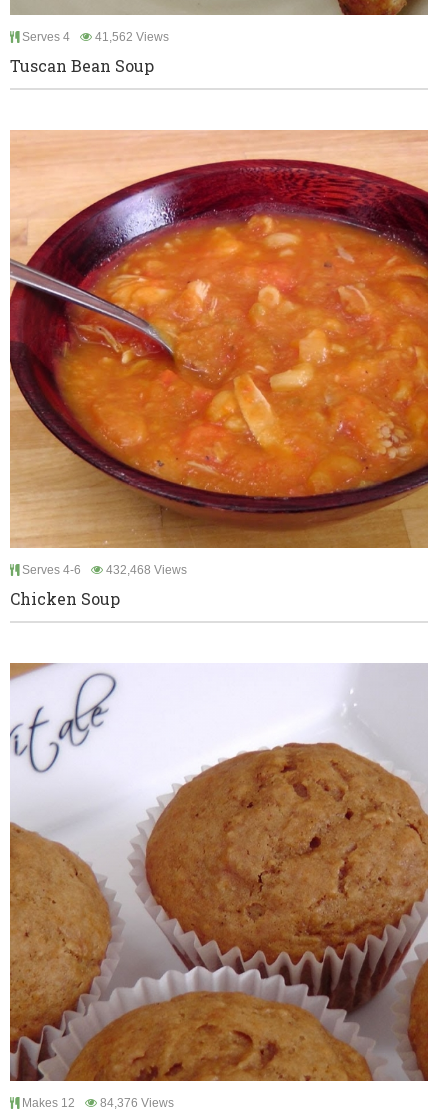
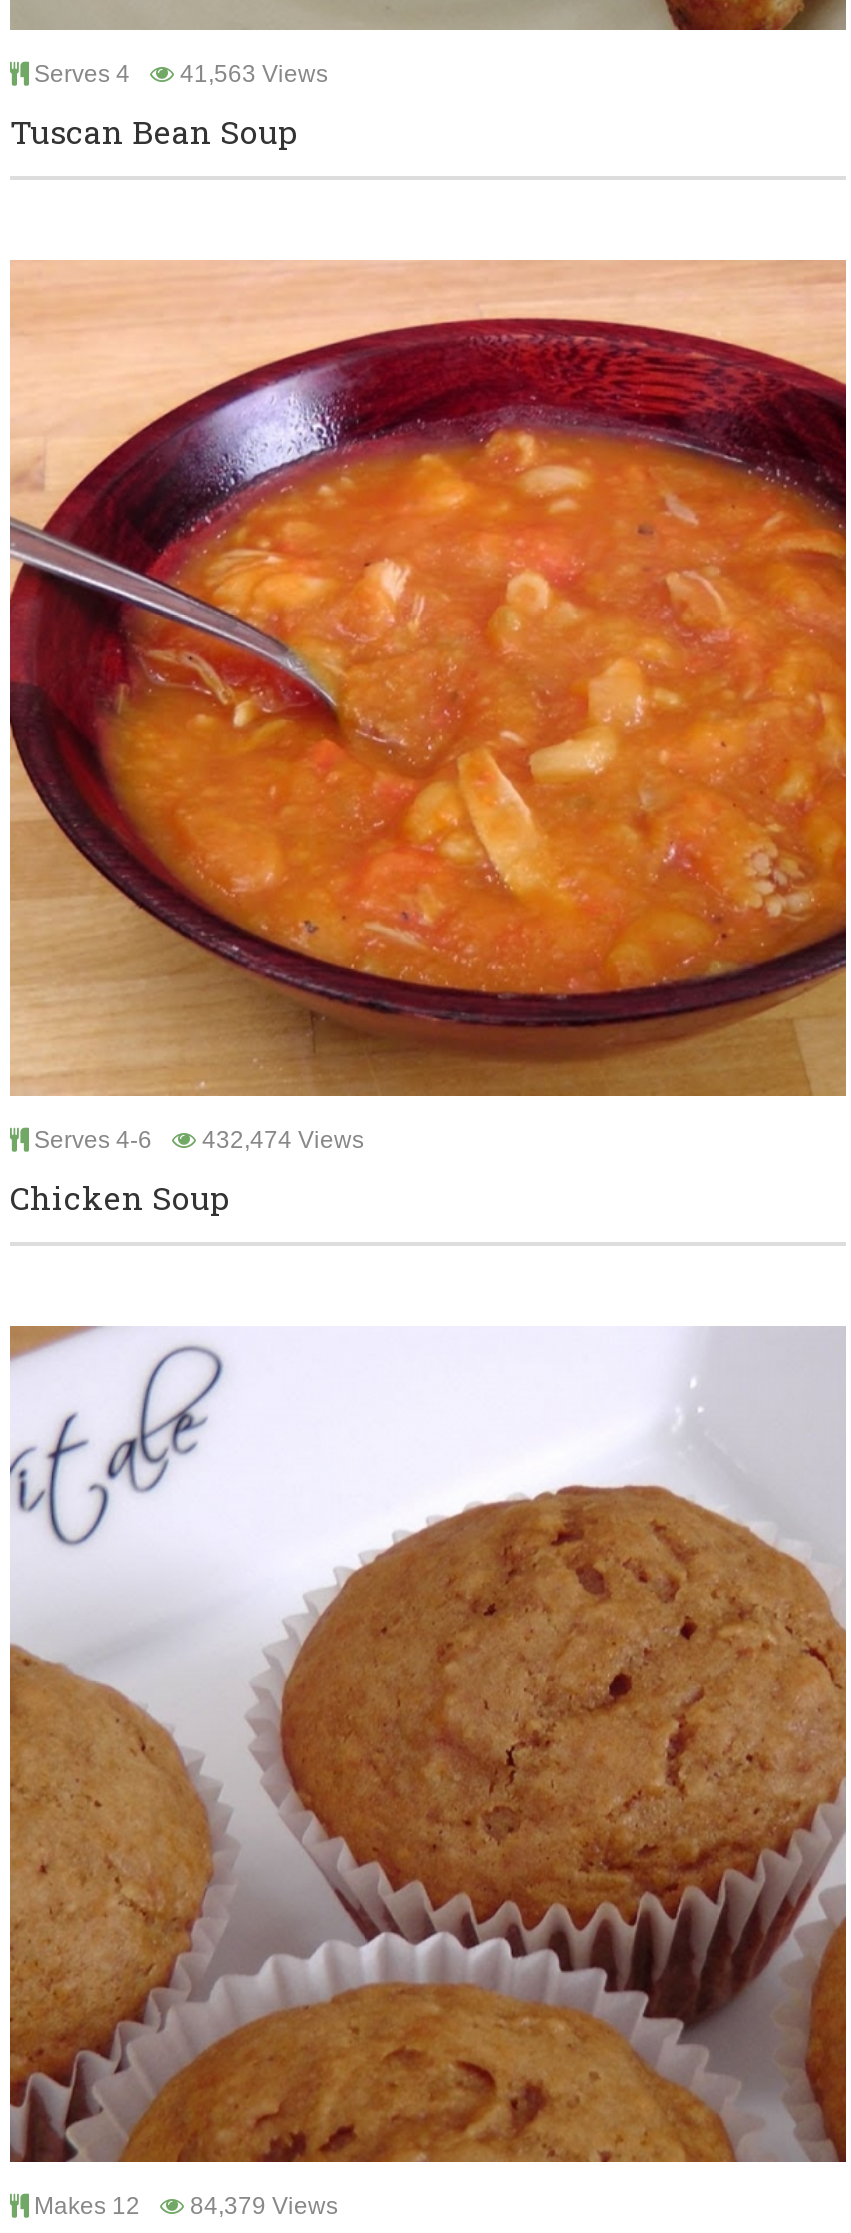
- Serves 4 41,562 Views
+ Serves 4 41,563 Views

- Serves 4-6 432,468 Views
+ Serves 4-6 432,474 Views

- Makes 12 84,376 Views
+ Makes 12 84,379 Views
